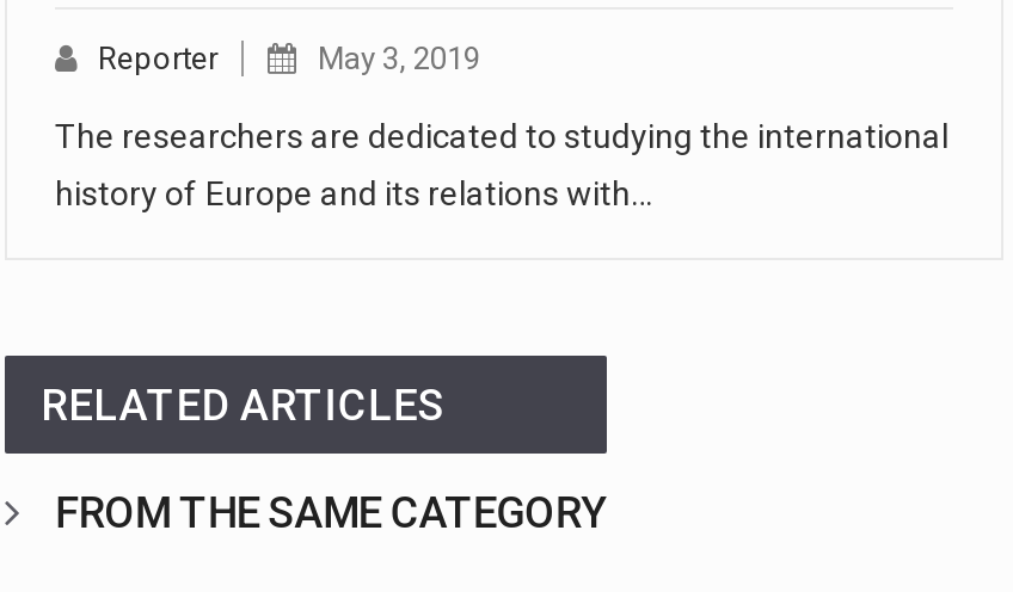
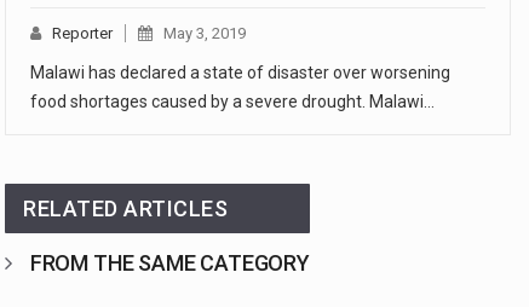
- The researchers are dedicated to studying the international
+ Malawi has declared a state of disaster over worsening

- history of Europe and its relations with…
+ food shortages caused by a severe drought. Malawi…
